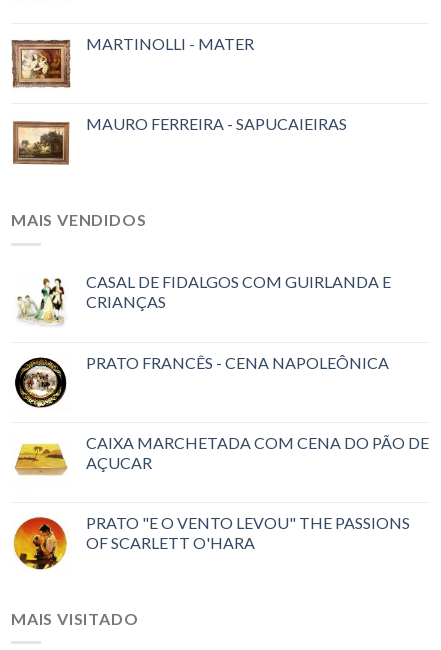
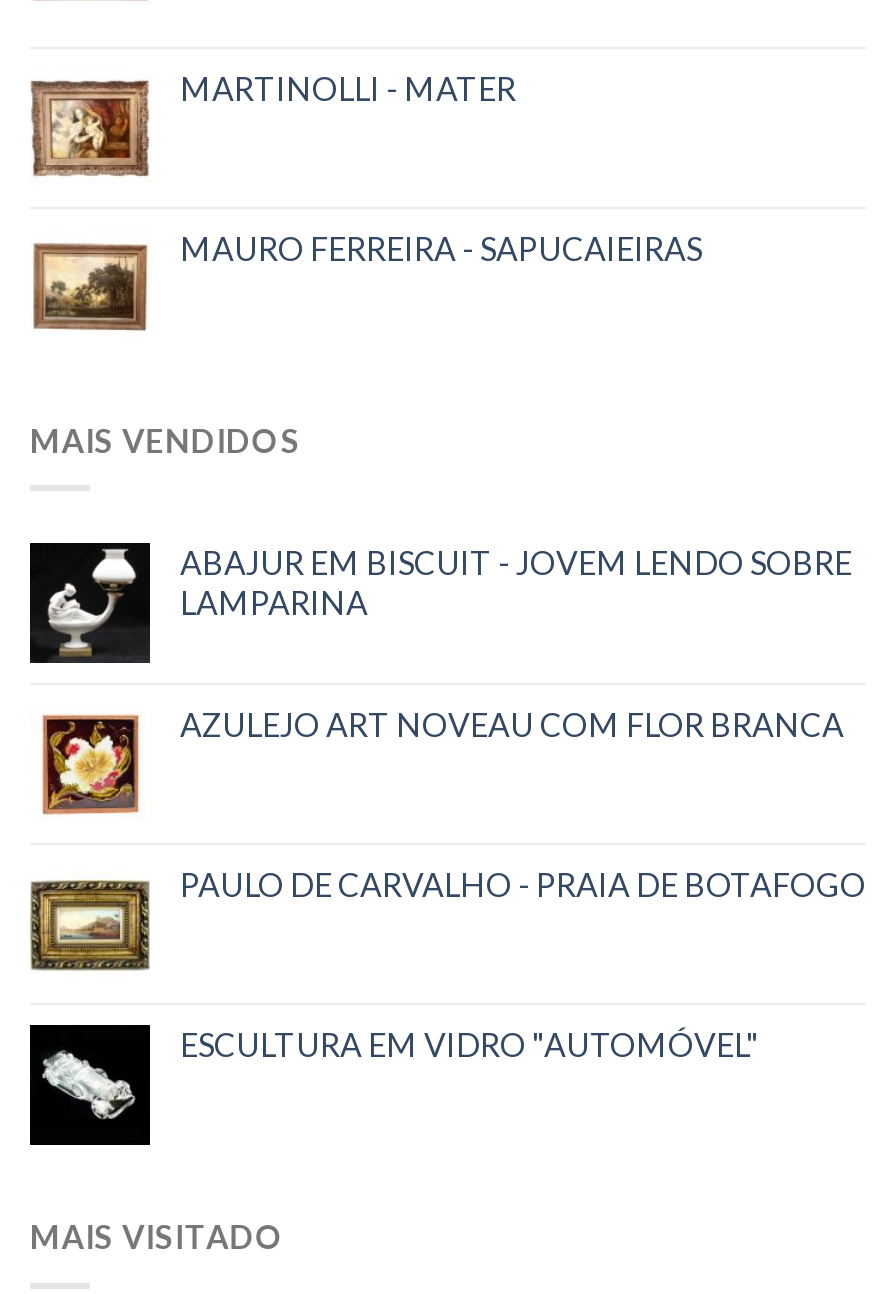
- [image]
- CASAL DE FIDALGOS COM GUIRLANDA E
- CRIANÇAS
+ [image]
+ ABAJUR EM BISCUIT - JOVEM LENDO SOBRE
+ LAMPARINA

- [image]
- PRATO FRANCÊS - CENA NAPOLEÔNICA
+ [image]
+ AZULEJO ART NOVEAU COM FLOR BRANCA

- [image]
- CAIXA MARCHETADA COM CENA DO PÃO DE
- AÇUCAR
+ [image]
+ PAULO DE CARVALHO - PRAIA DE BOTAFOGO

- [image]
- PRATO "E O VENTO LEVOU" THE PASSIONS
- OF SCARLETT O'HARA
+ [image]
+ ESCULTURA EM VIDRO "AUTOMÓVEL"
